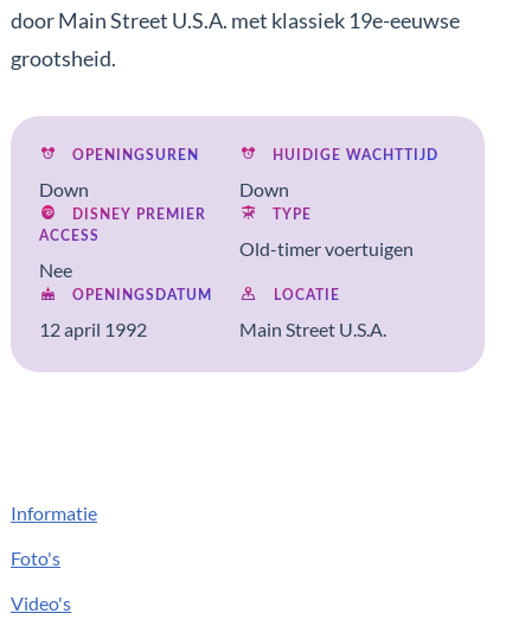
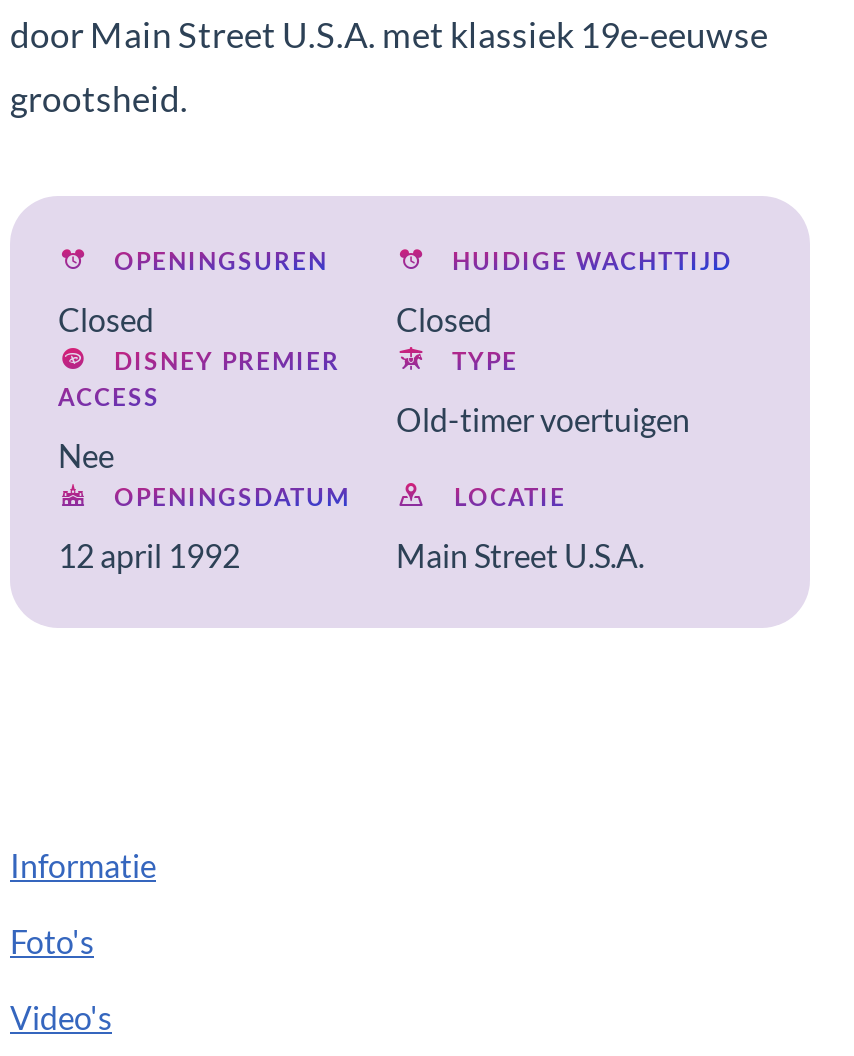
- Down
+ Closed

- Down
+ Closed
